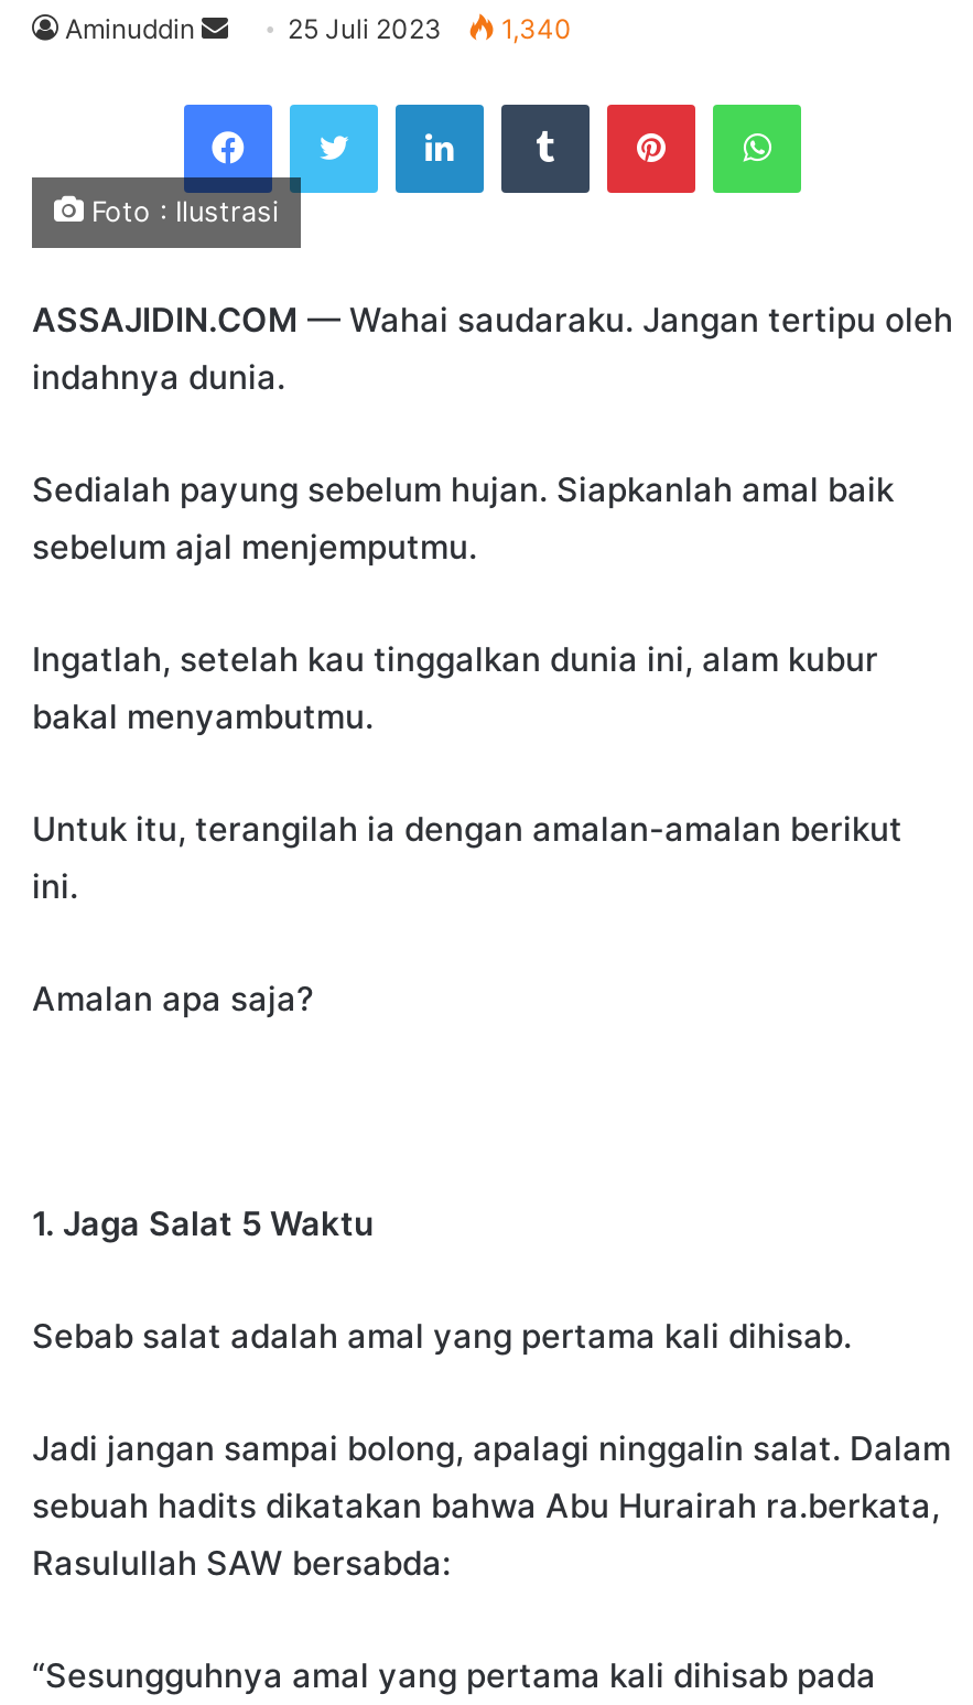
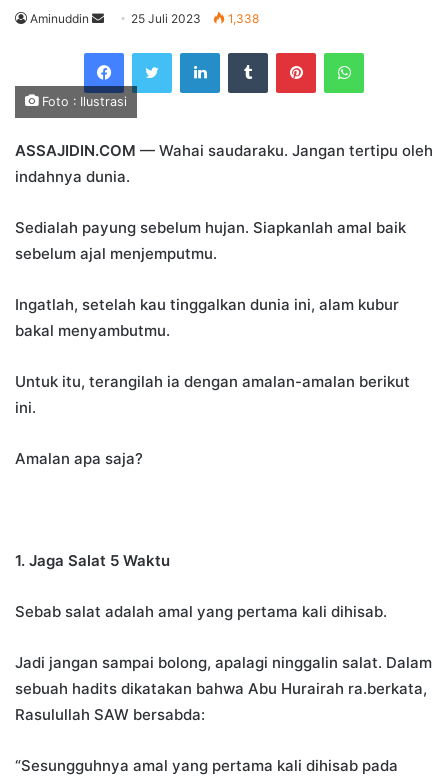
- 1,340
+ 1,338
